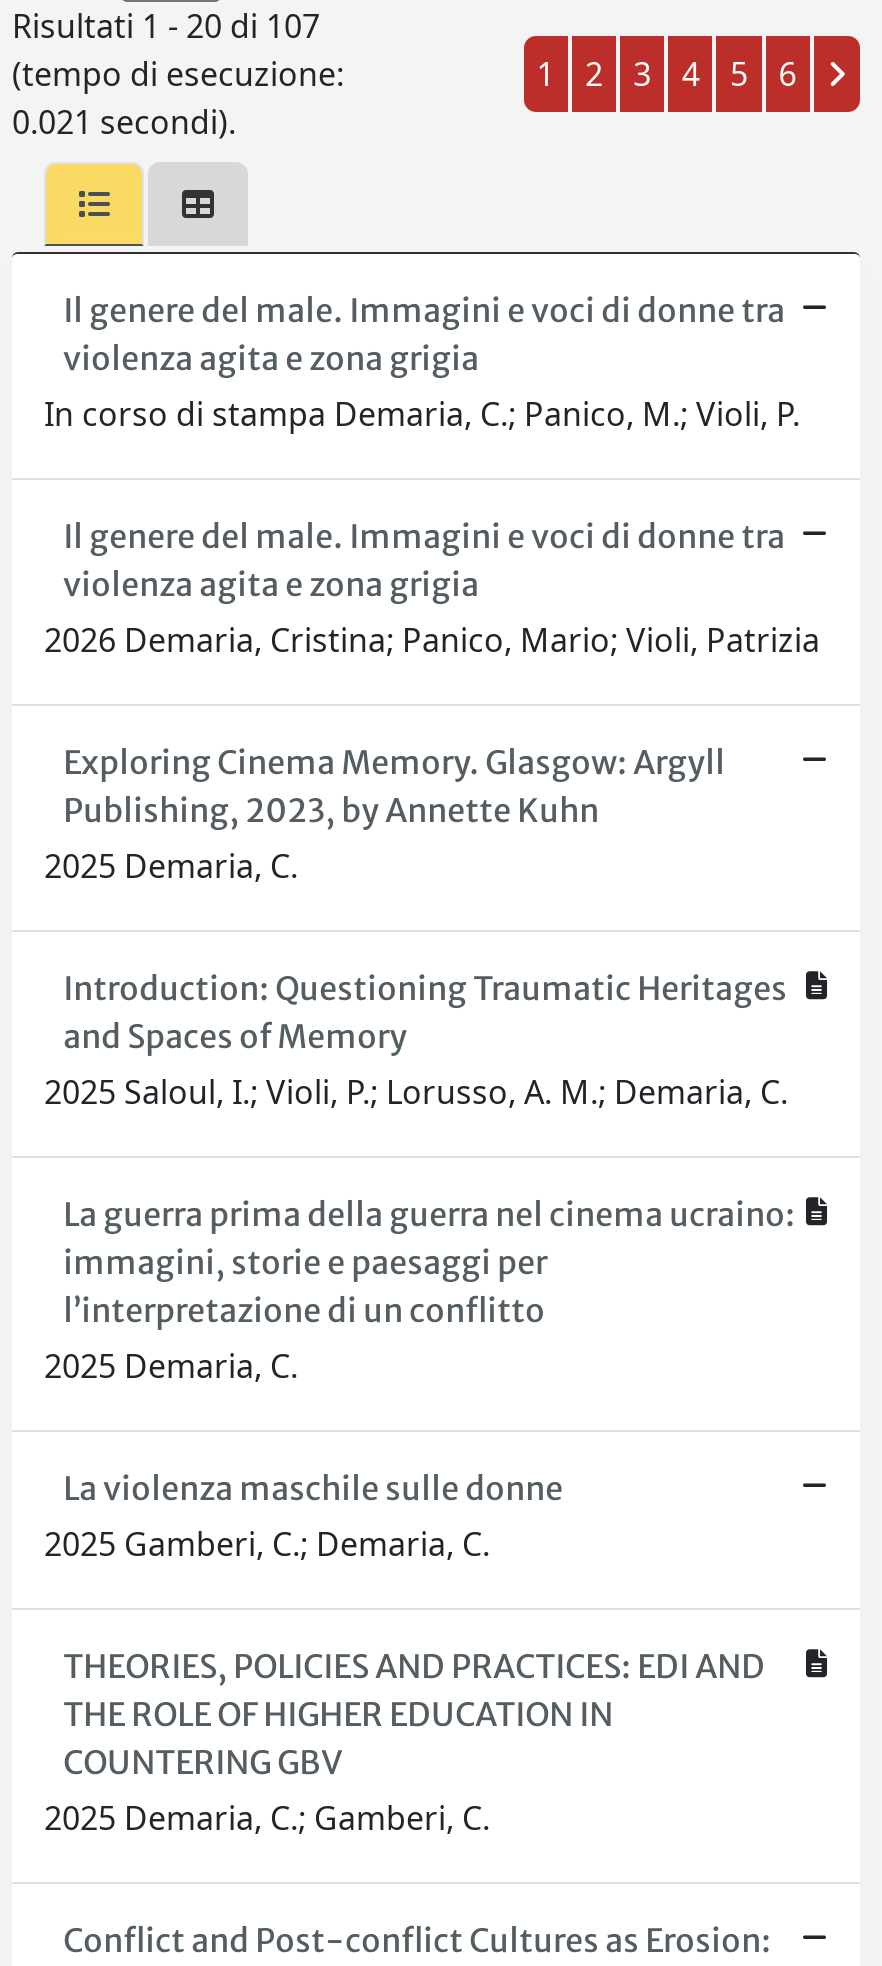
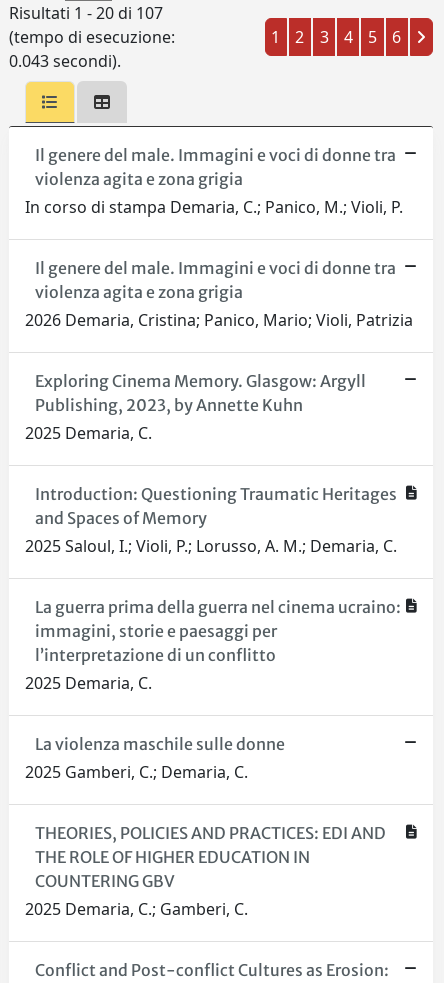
- 0.021 secondi).
+ 0.043 secondi).
